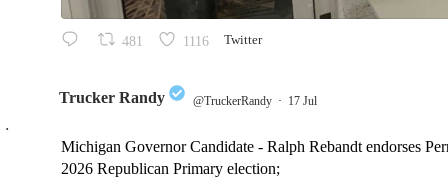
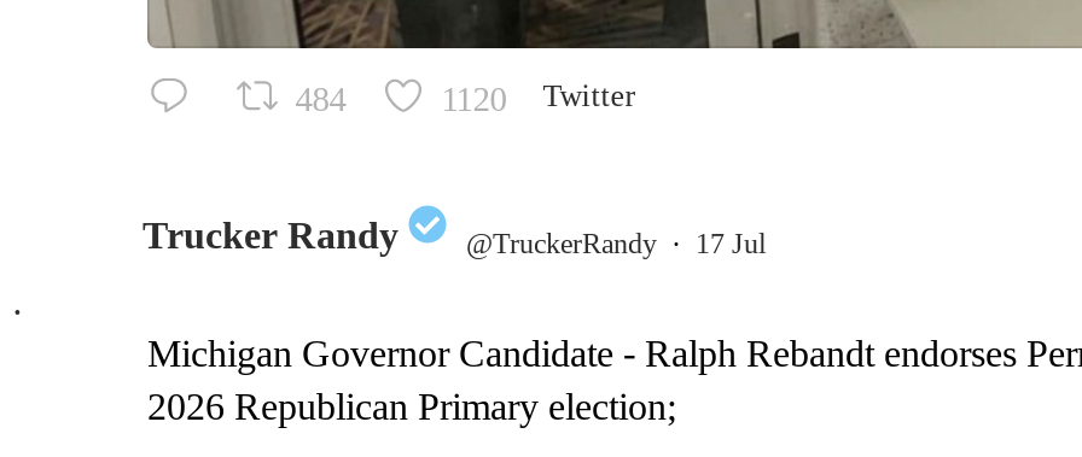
- 481
+ 484

- 1116 Twitter
+ 1120 Twitter
